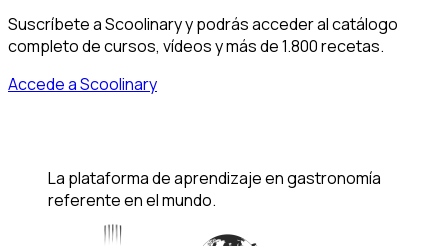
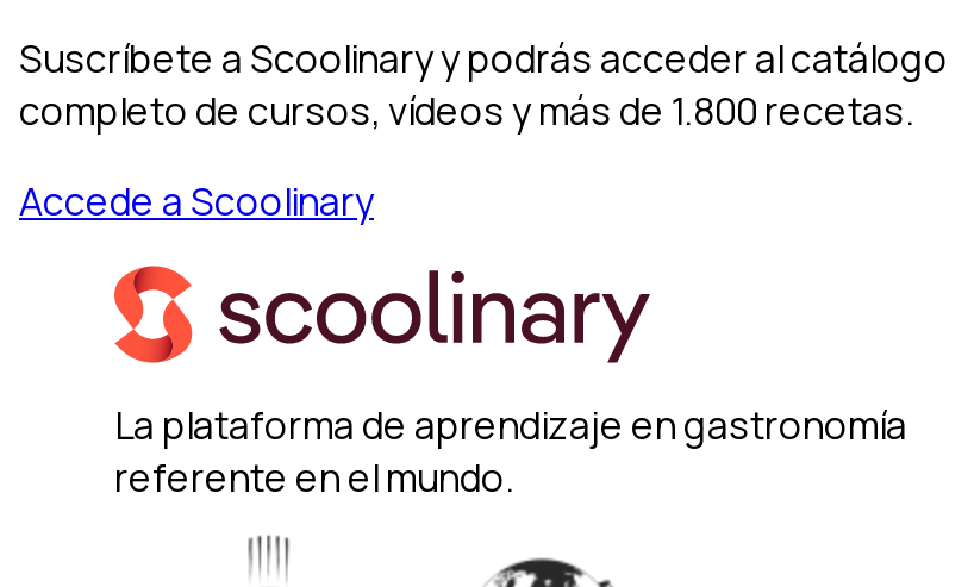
+ [image]

+ [image]
